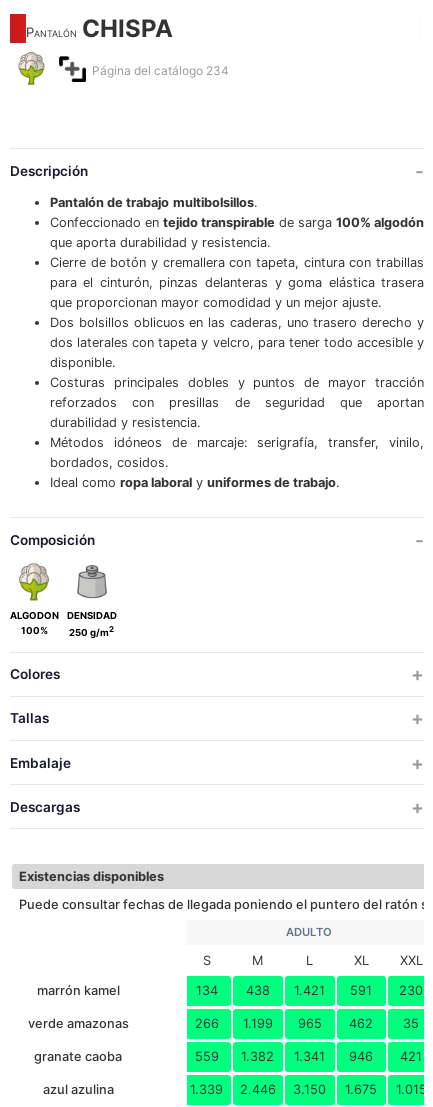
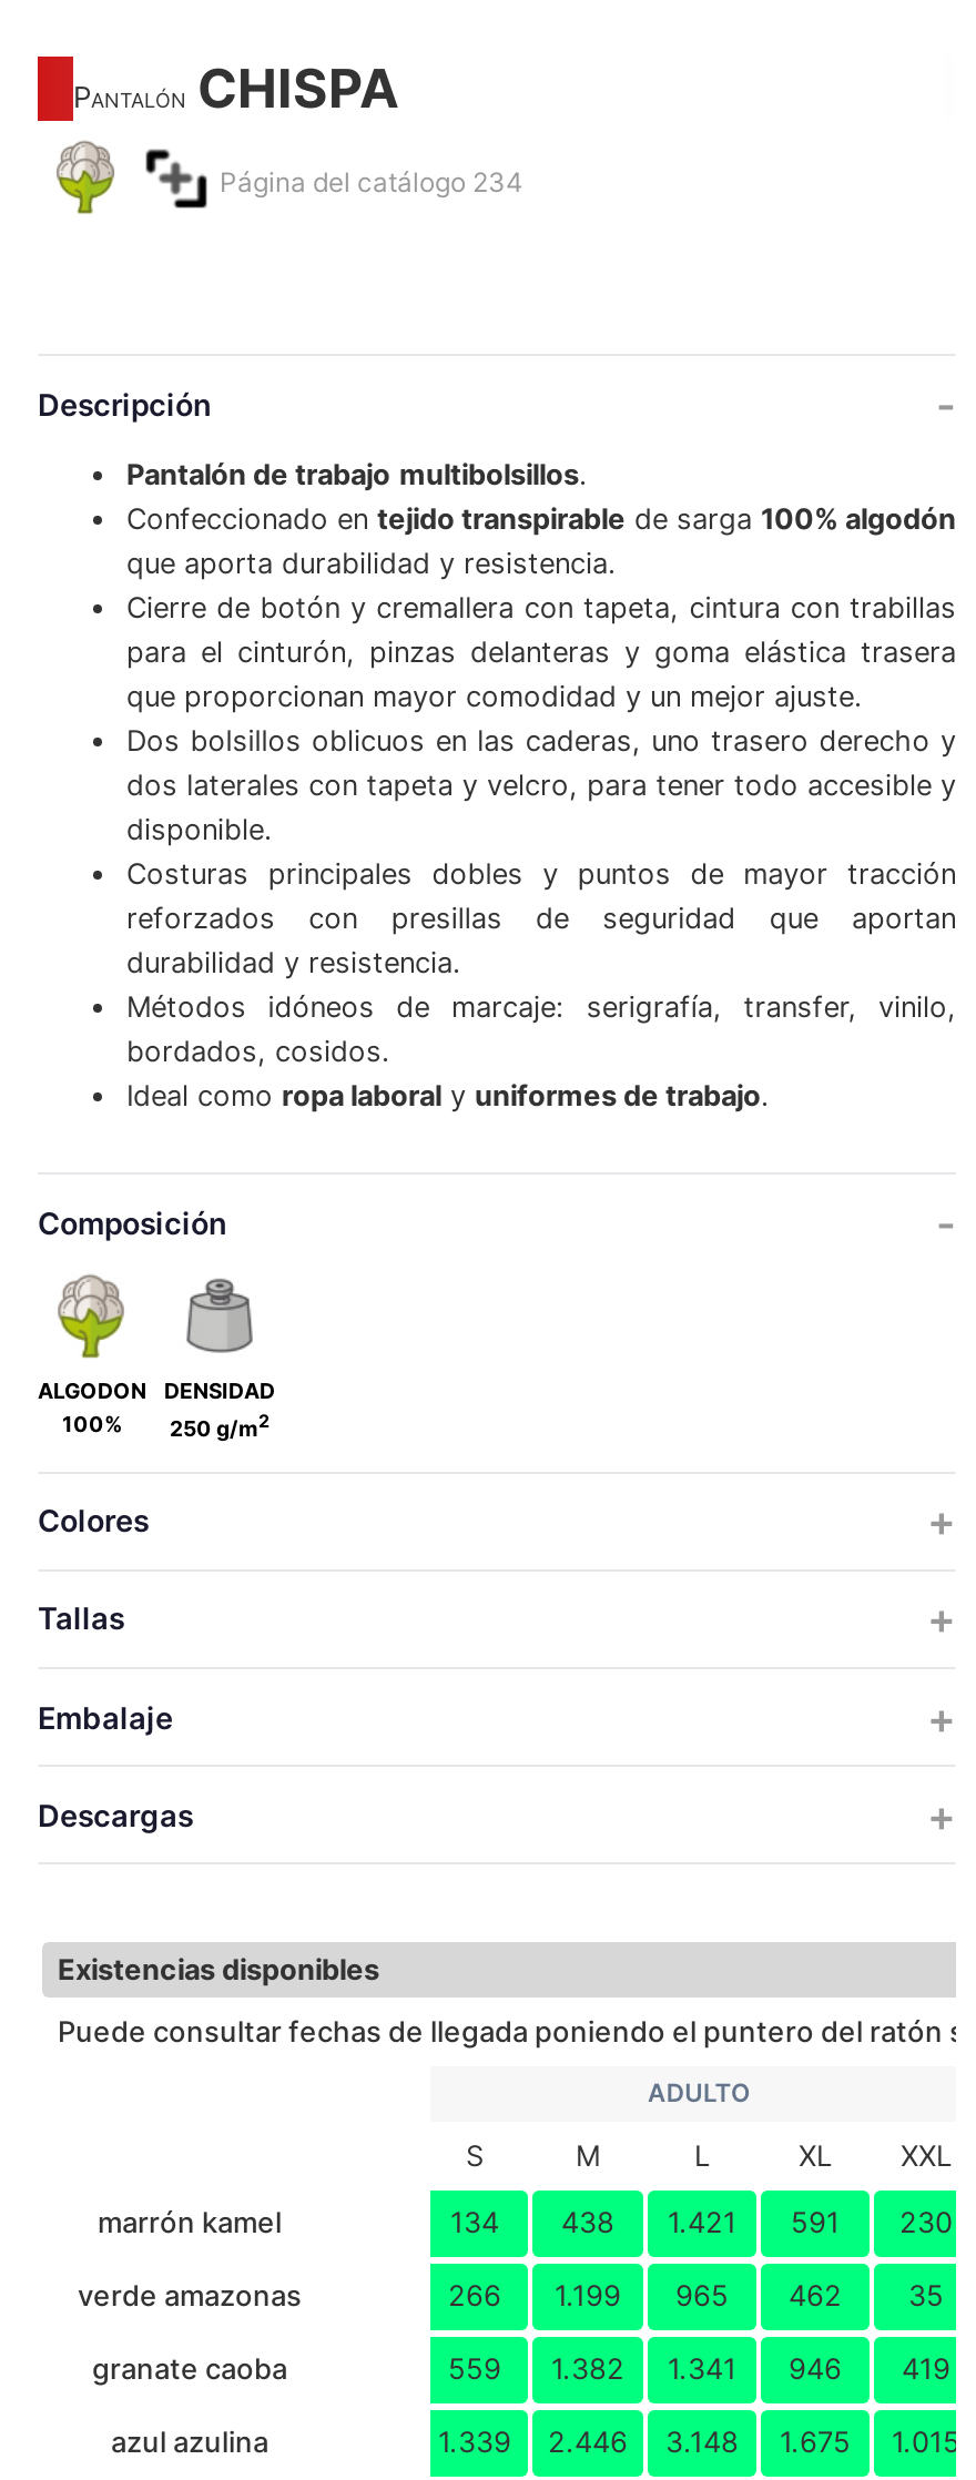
- 559 1.382 1.341 946 421
+ 559 1.382 1.341 946 419

- 1.339 2.446 3.150 1.675 1.015
+ 1.339 2.446 3.148 1.675 1.015
